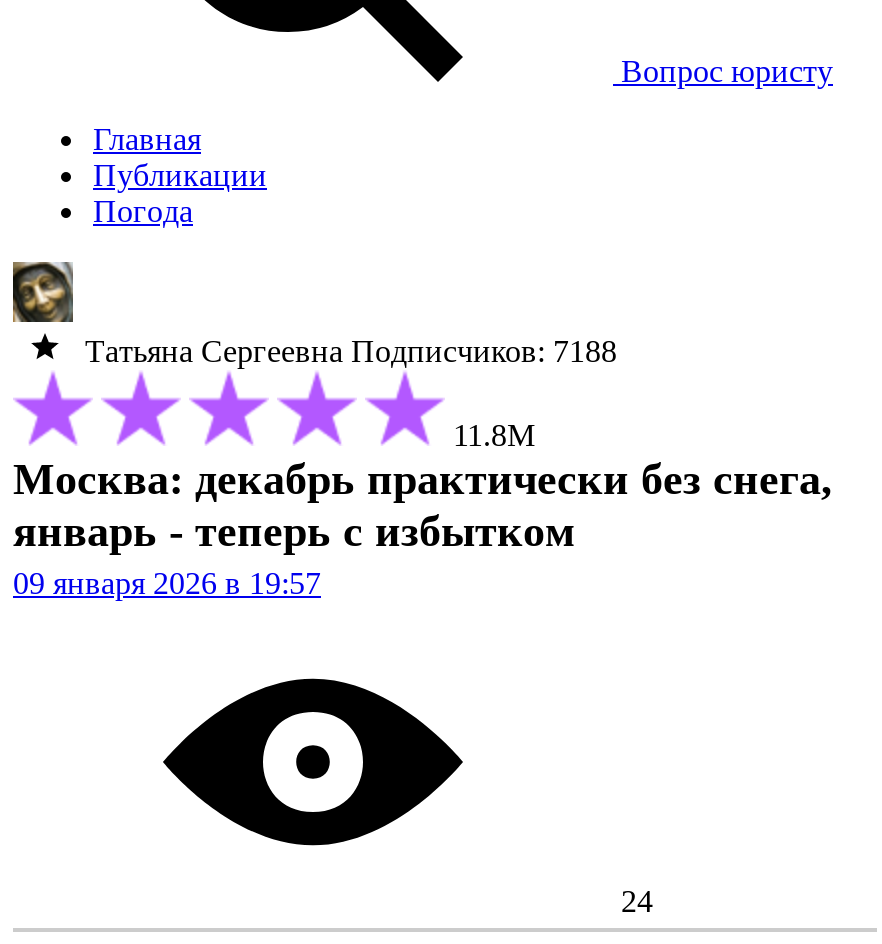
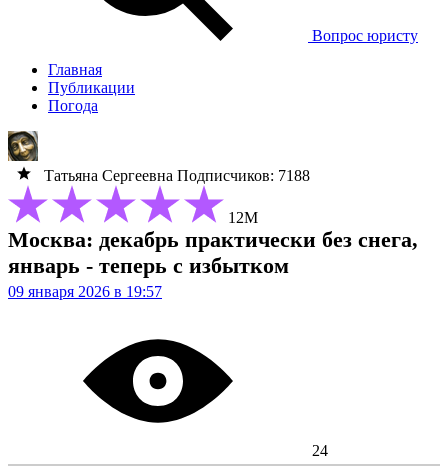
- 11.8М
+ 12М
